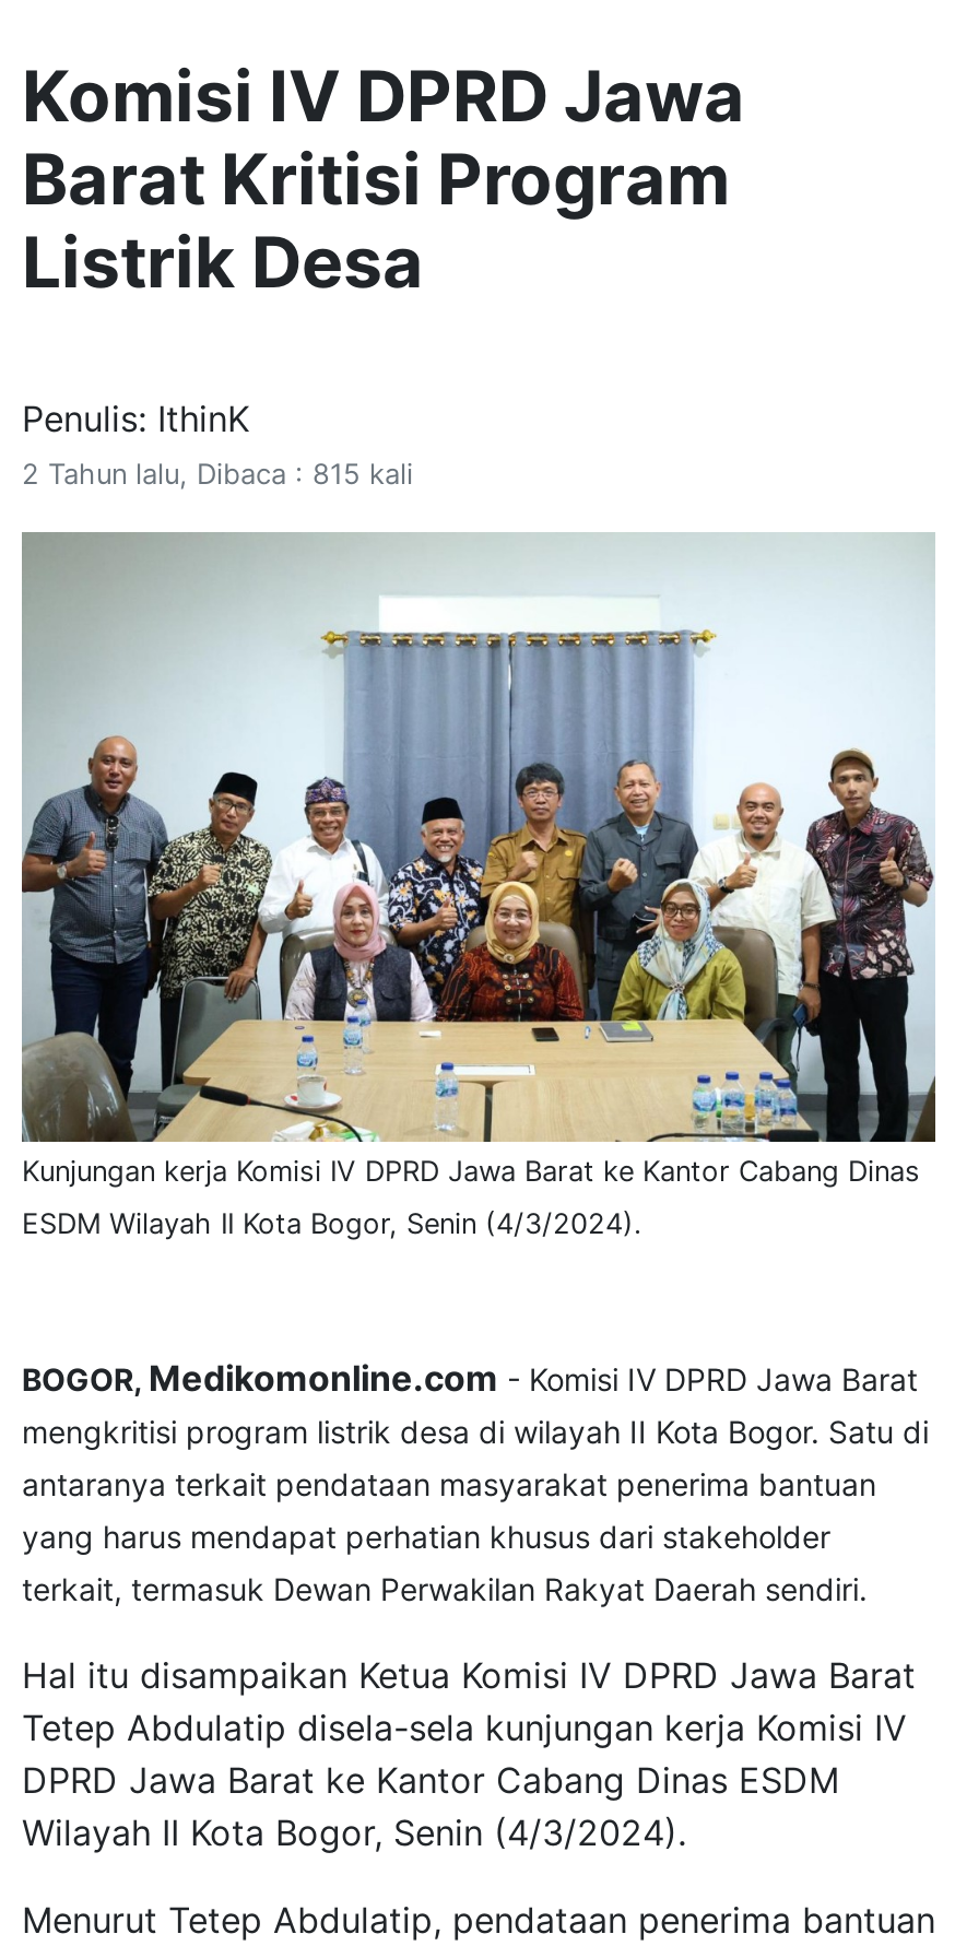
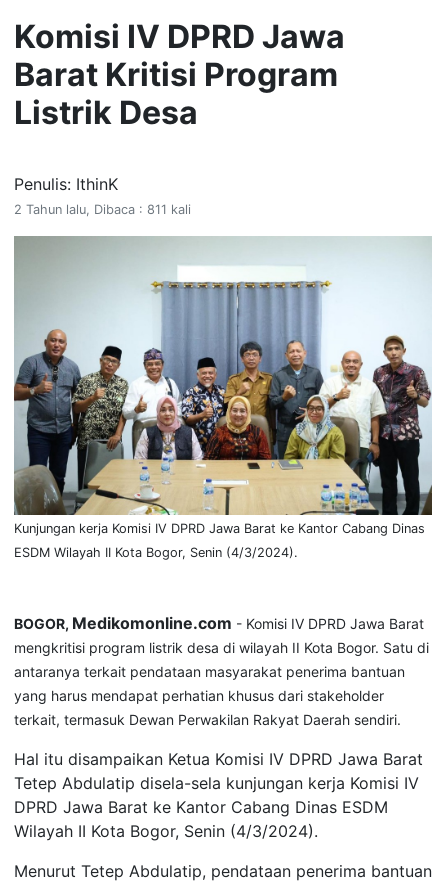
- 2 Tahun lalu, Dibaca : 815 kali
+ 2 Tahun lalu, Dibaca : 811 kali
